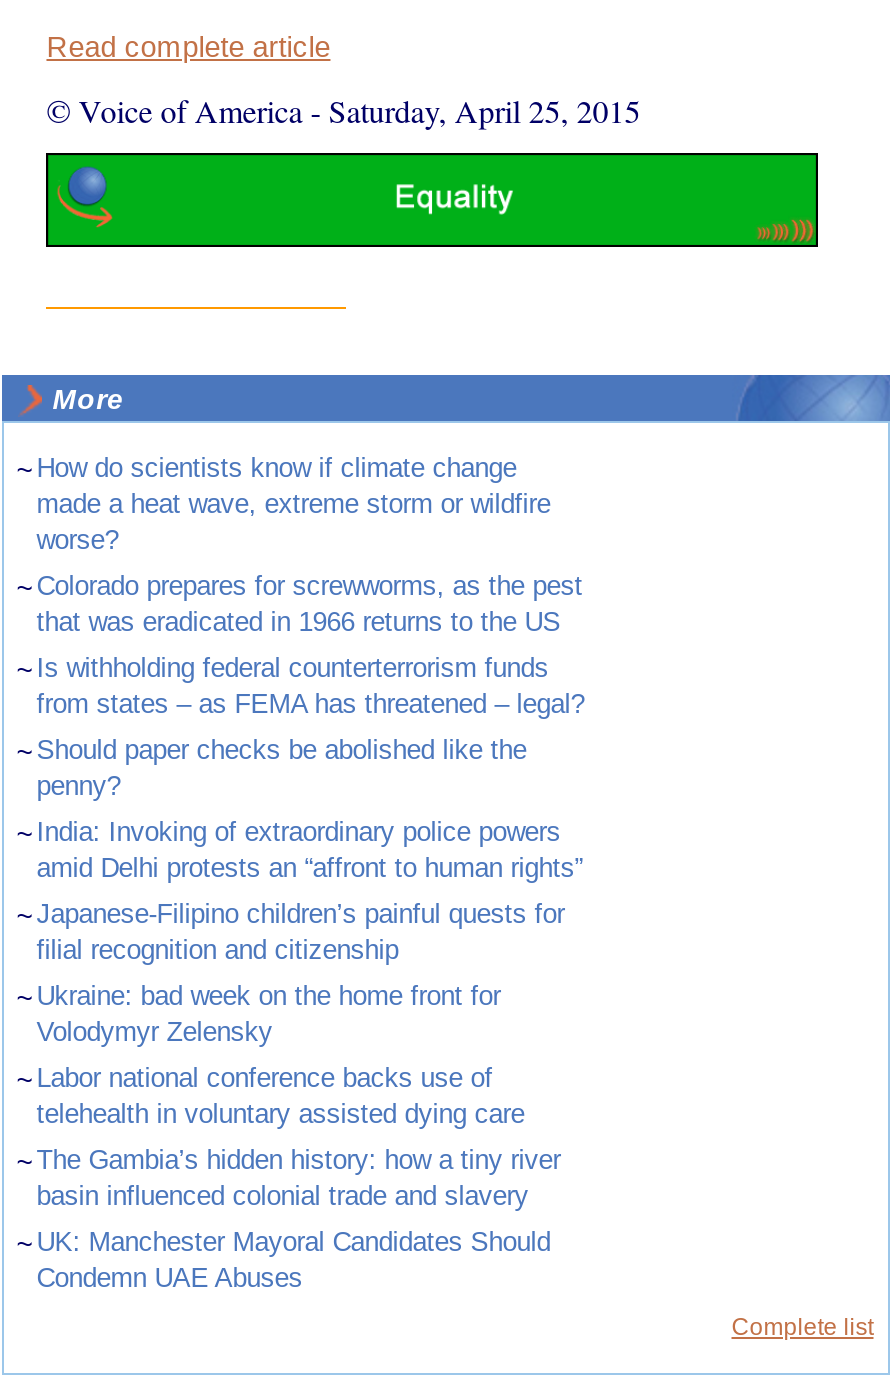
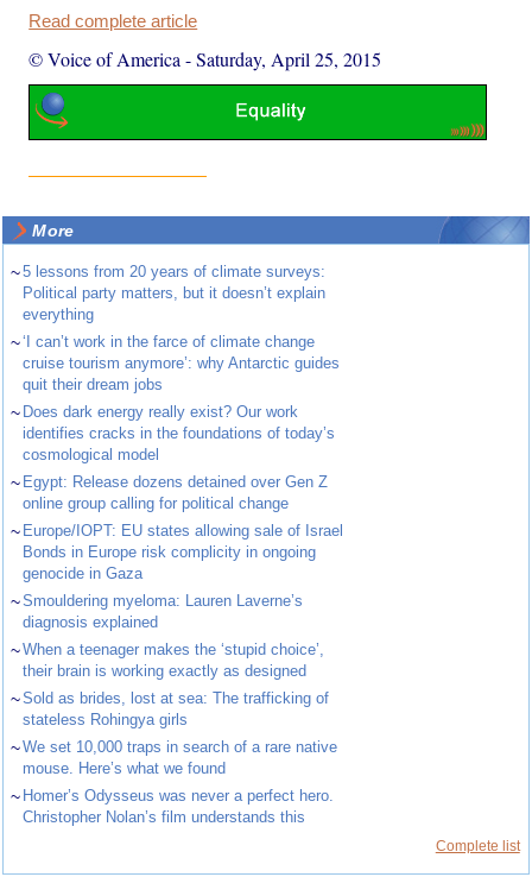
- ~ How do scientists know if climate change
- made a heat wave, extreme storm or wildfire
- worse?
+ ~ 5 lessons from 20 years of climate surveys:
+ Political party matters, but it doesn’t explain
+ everything

- ~ Colorado prepares for screwworms, as the pest
- that was eradicated in 1966 returns to the US
+ ~ ‘I can’t work in the farce of climate change
+ cruise tourism anymore’: why Antarctic guides
+ quit their dream jobs

- ~ Is withholding federal counterterrorism funds
- from states – as FEMA has threatened – legal?
+ ~ Does dark energy really exist? Our work
+ identifies cracks in the foundations of today’s
+ cosmological model

- ~ Should paper checks be abolished like the
- penny?
+ ~ Egypt: Release dozens detained over Gen Z
+ online group calling for political change

- ~ India: Invoking of extraordinary police powers
- amid Delhi protests an “affront to human rights”
+ ~ Europe/IOPT: EU states allowing sale of Israel
+ Bonds in Europe risk complicity in ongoing
+ genocide in Gaza

- ~ Japanese-Filipino children’s painful quests for
- filial recognition and citizenship
+ ~ Smouldering myeloma: Lauren Laverne’s
+ diagnosis explained

- ~ Ukraine: bad week on the home front for
- Volodymyr Zelensky
+ ~ When a teenager makes the ‘stupid choice’,
+ their brain is working exactly as designed

- ~ Labor national conference backs use of
- telehealth in voluntary assisted dying care
+ ~ Sold as brides, lost at sea: The trafficking of
+ stateless Rohingya girls

- ~ The Gambia’s hidden history: how a tiny river
- basin influenced colonial trade and slavery
+ ~ We set 10,000 traps in search of a rare native
+ mouse. Here’s what we found

- ~ UK: Manchester Mayoral Candidates Should
- Condemn UAE Abuses
+ ~ Homer’s Odysseus was never a perfect hero.
+ Christopher Nolan’s film understands this
